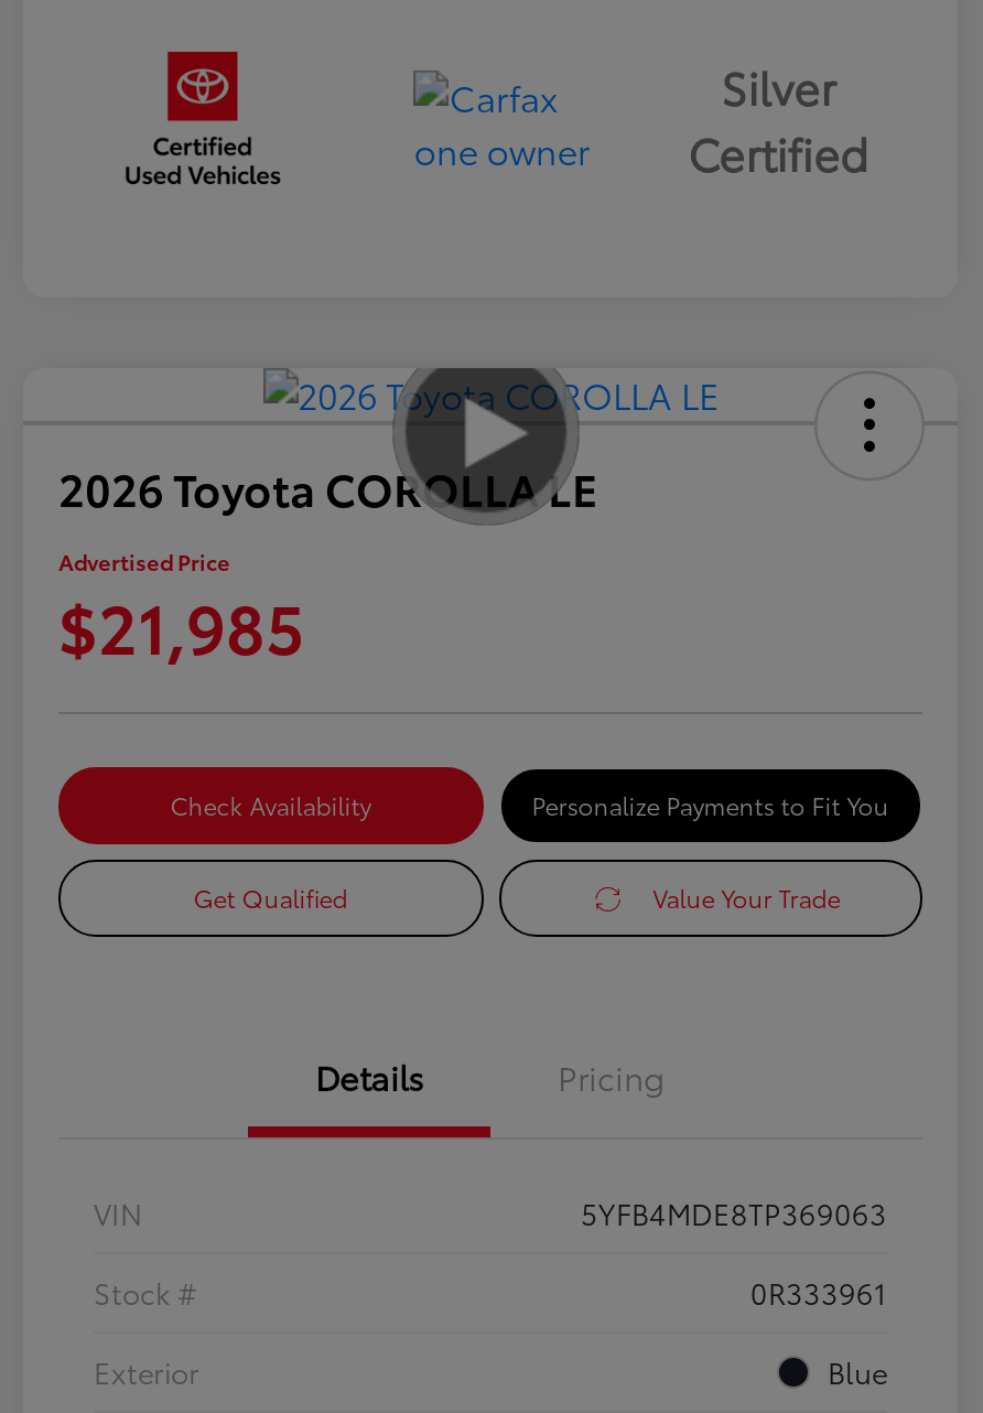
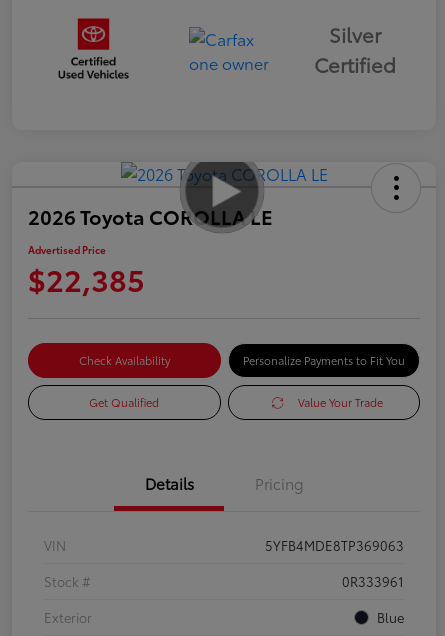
- $21,985
+ $22,385
